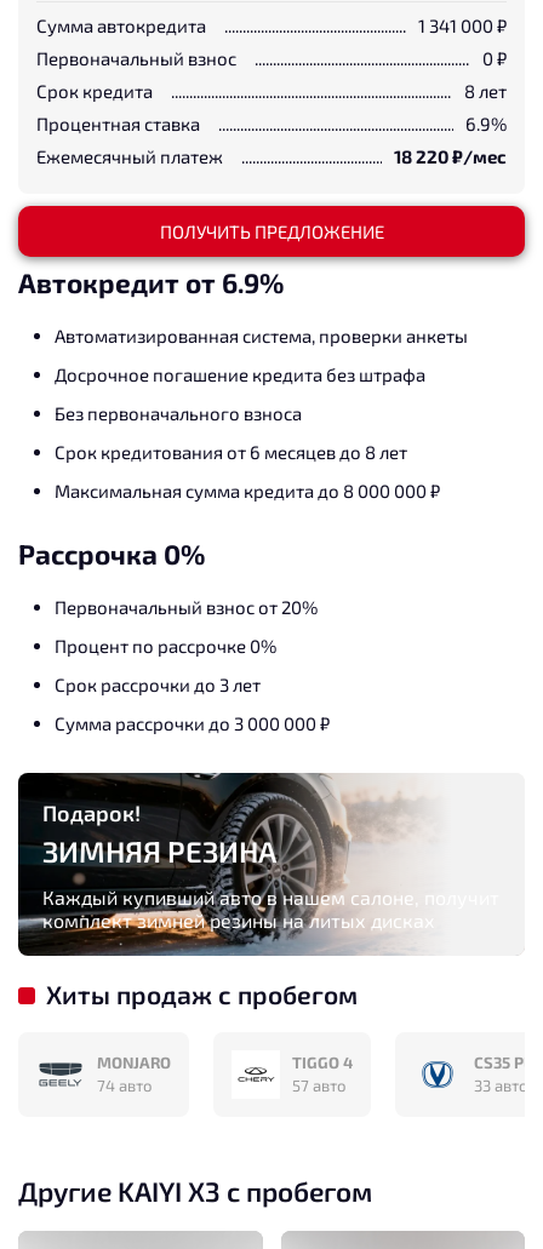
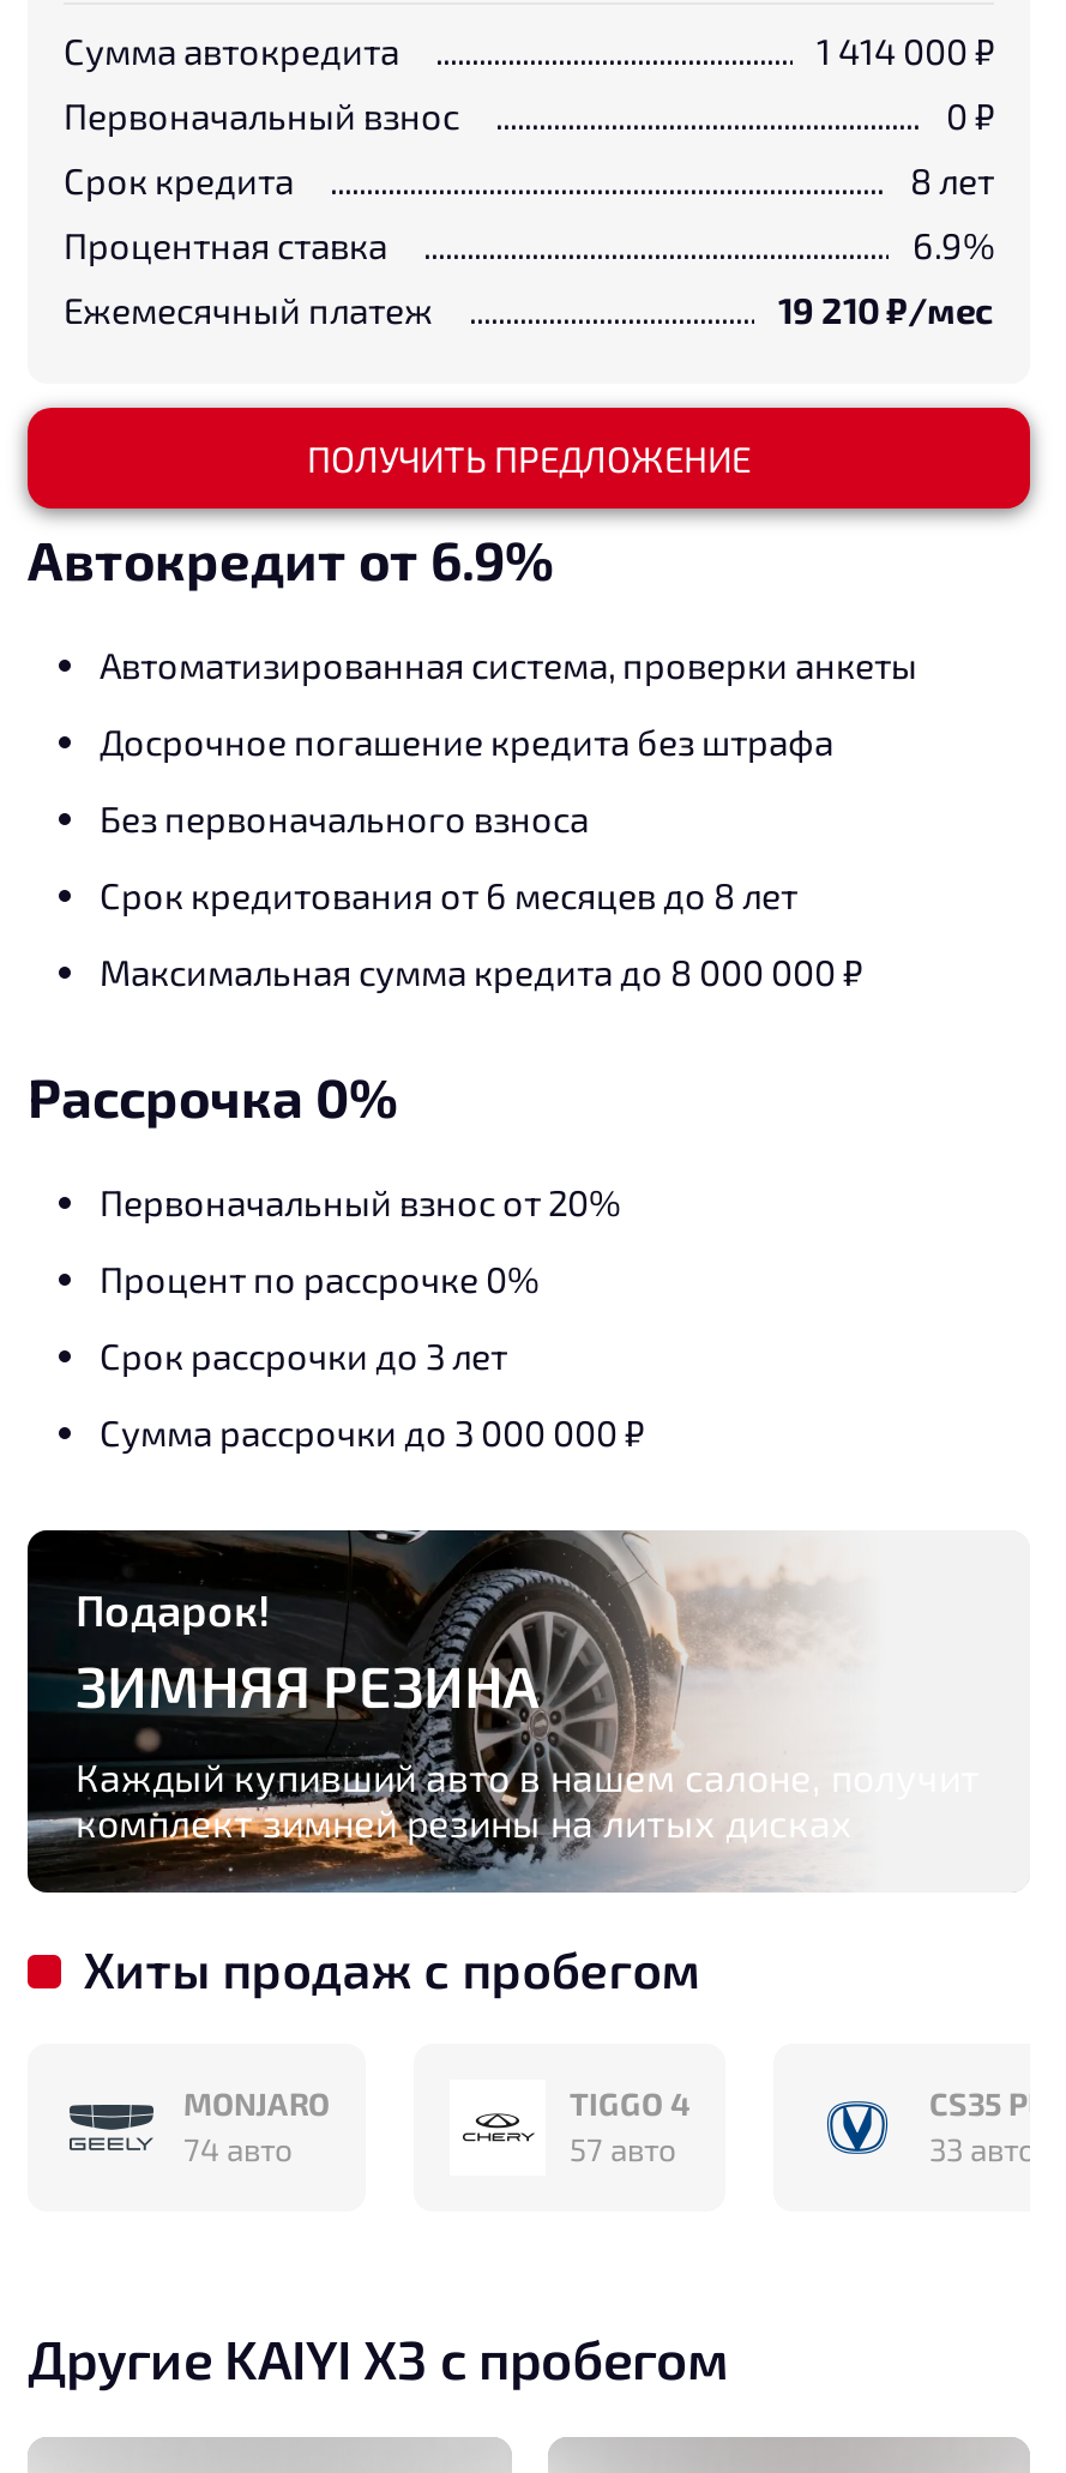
- 1 341 000 ₽
+ 1 414 000 ₽

- 18 220₽/мес
+ 19 210₽/мес
